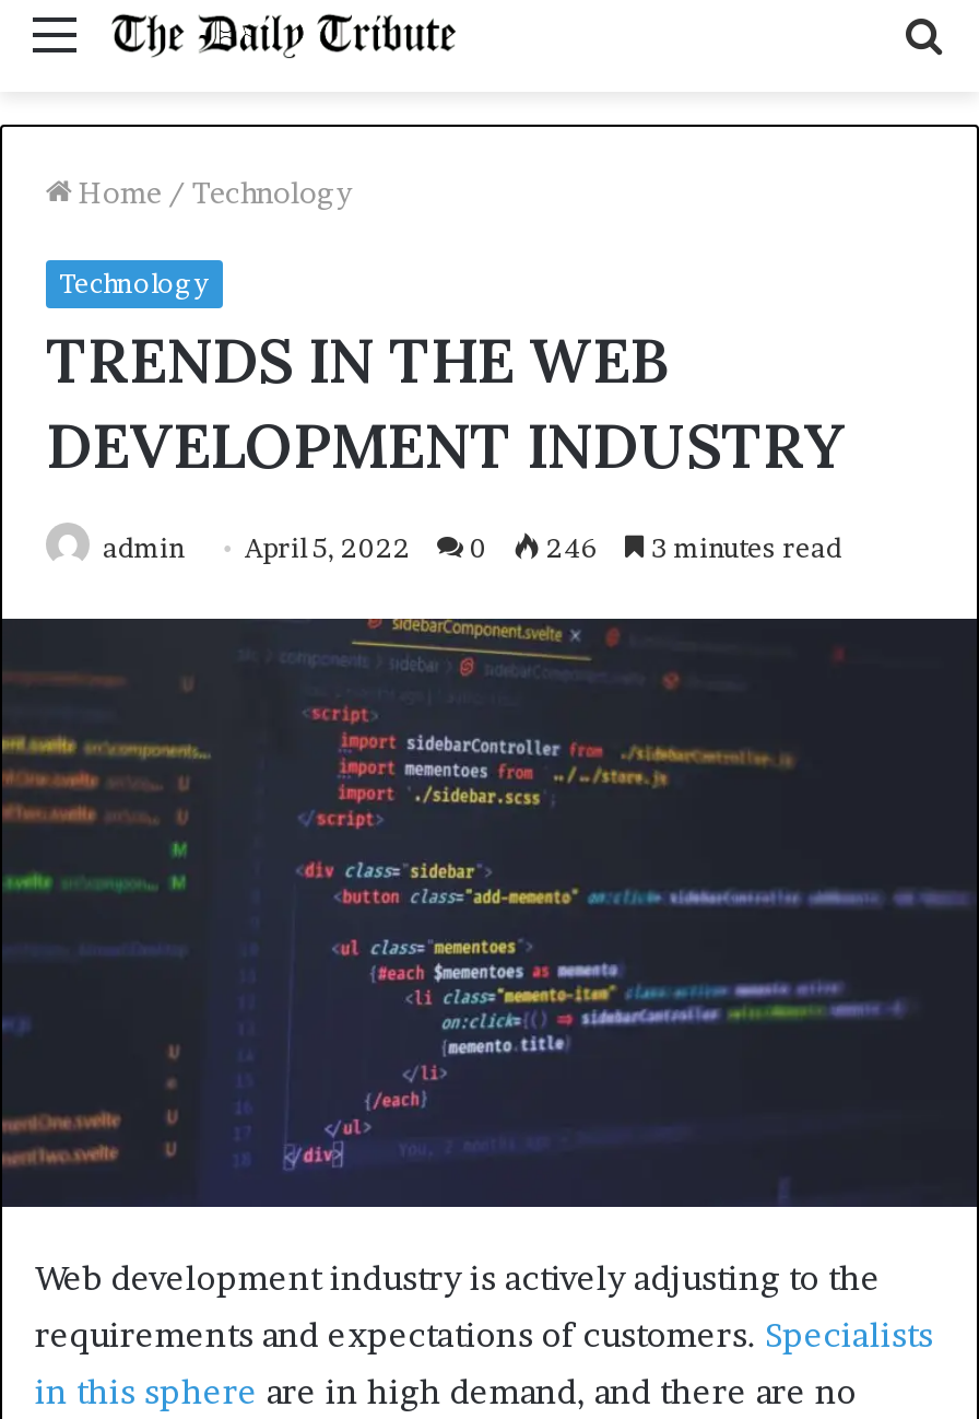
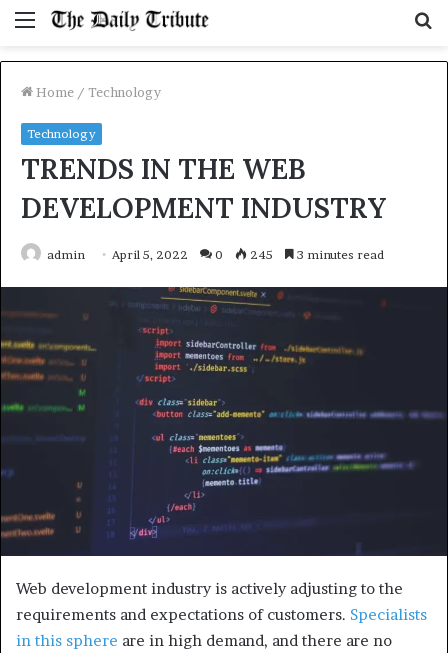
- admin April 5, 2022 0 246 3 minutes read
+ admin April 5, 2022 0 245 3 minutes read
